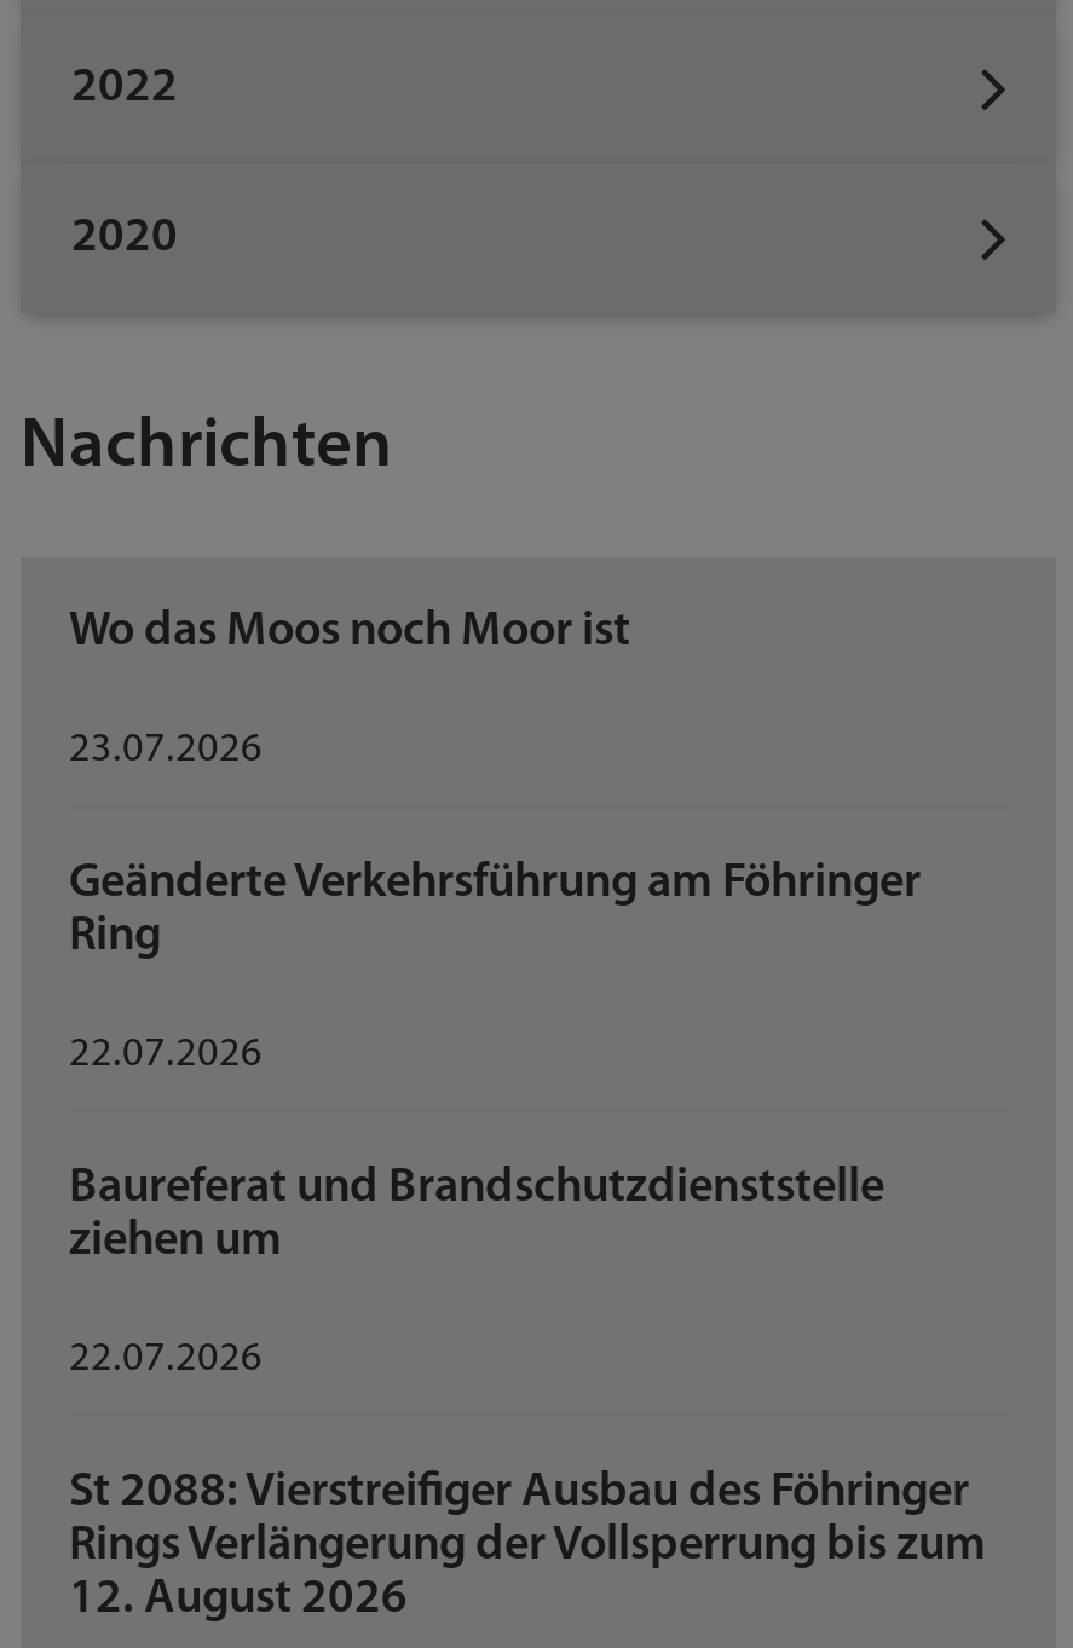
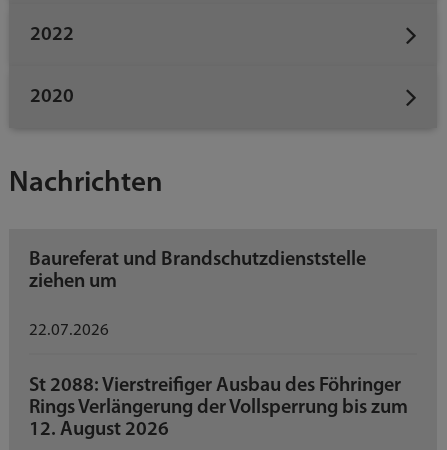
- Wo das Moos noch Moor ist
- 23.07.2026
- Geänderte Verkehrsführung am Föhringer
- Ring
- 22.07.2026
